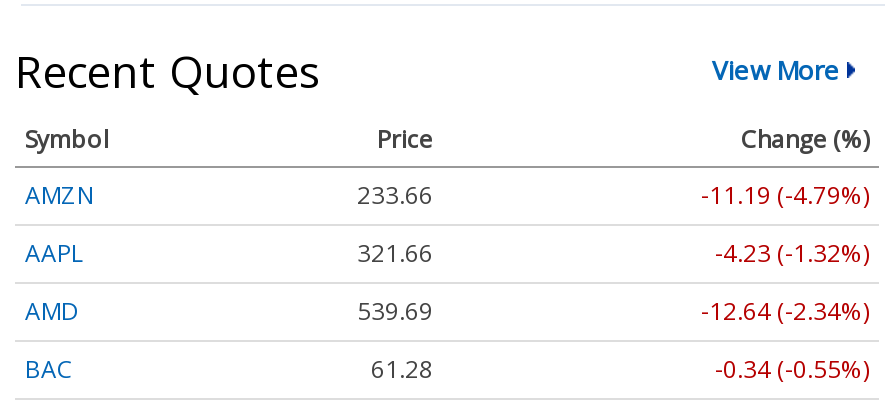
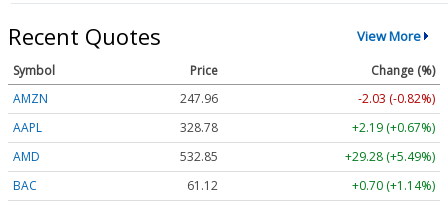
- 233.66
+ 247.96

- -11.19 (-4.79%)
+ -2.03 (-0.82%)

- 321.66
+ 328.78

- -4.23 (-1.32%)
+ +2.19 (+0.67%)

- 539.69
+ 532.85

- -12.64 (-2.34%)
+ +29.28 (+5.49%)

- 61.28
+ 61.12

- -0.34 (-0.55%)
+ +0.70 (+1.14%)
